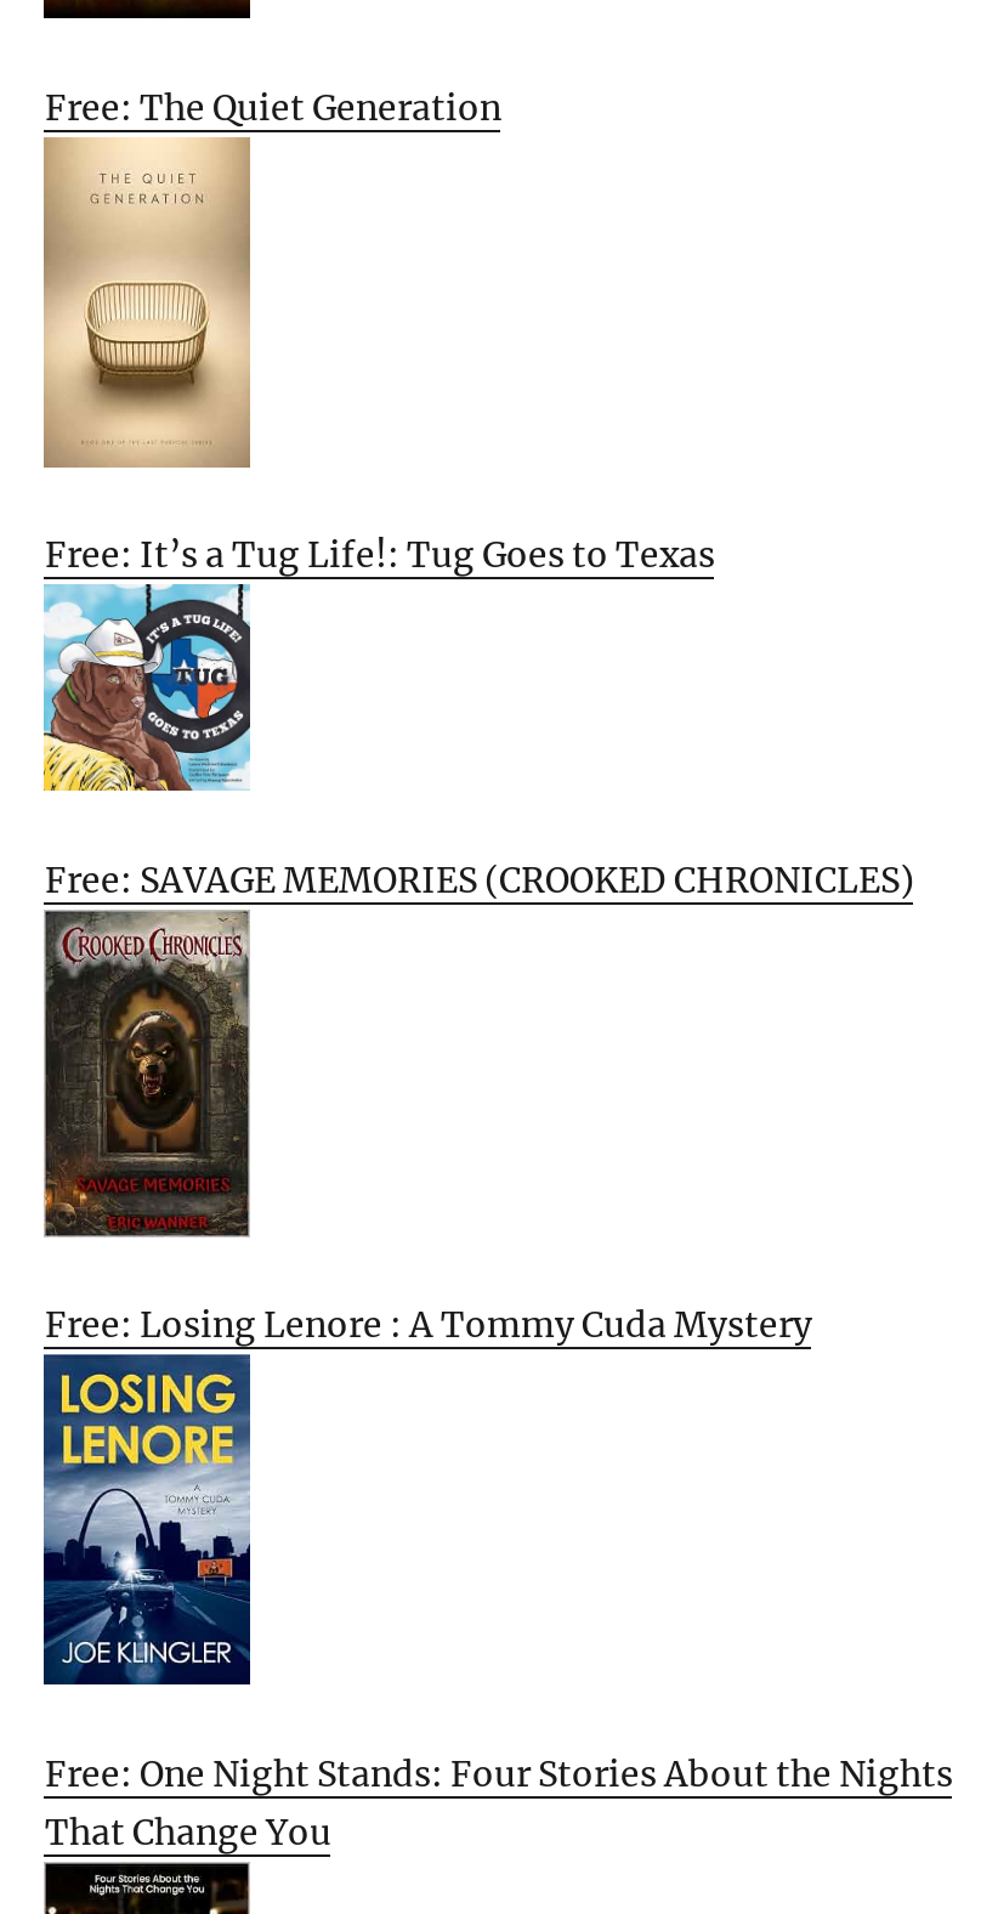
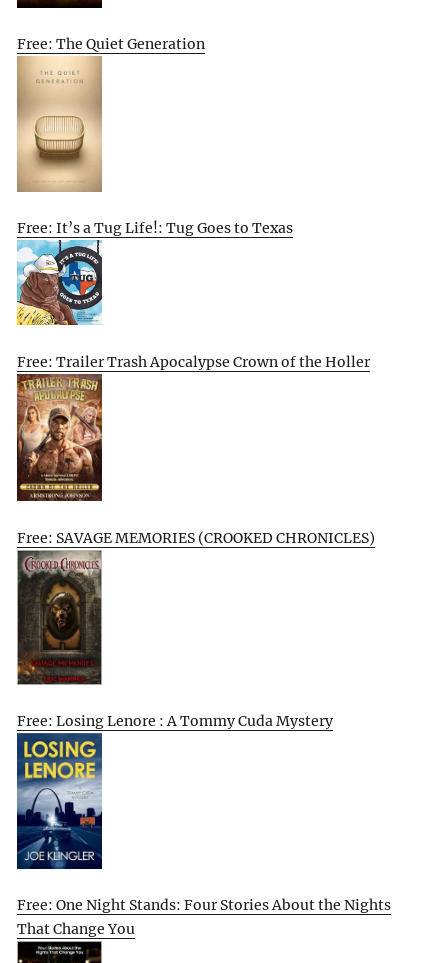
+ [image]

+ Free: Trailer Trash Apocalypse Crown of the Holler
